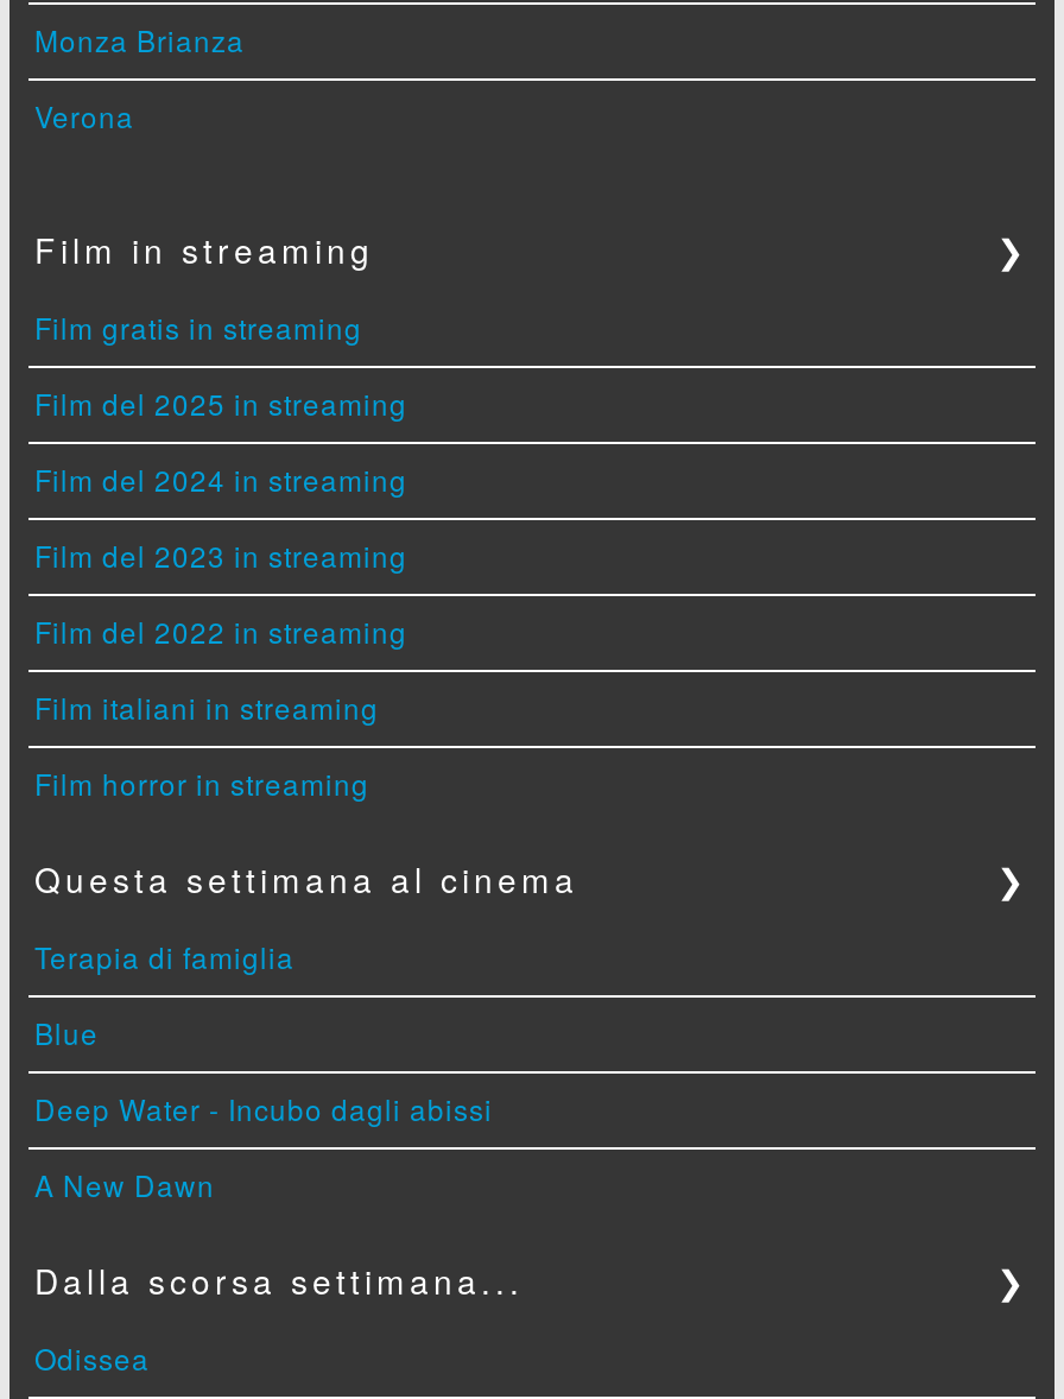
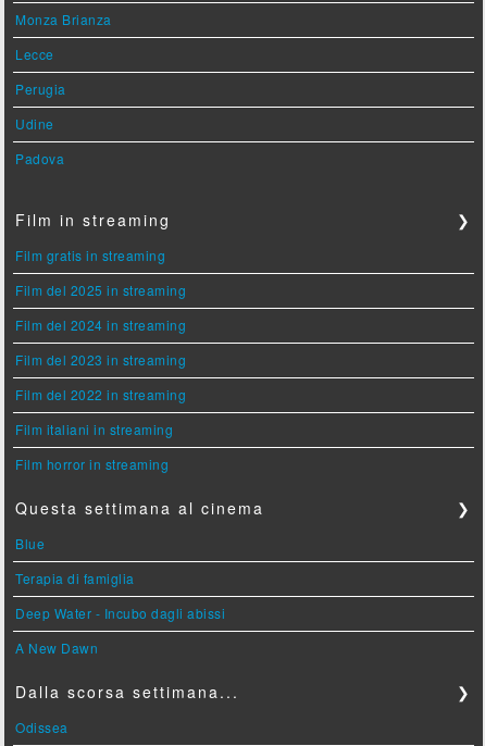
- Verona
+ Lecce
+ Perugia
+ Udine
+ Padova

moved down: Terapia di famiglia
